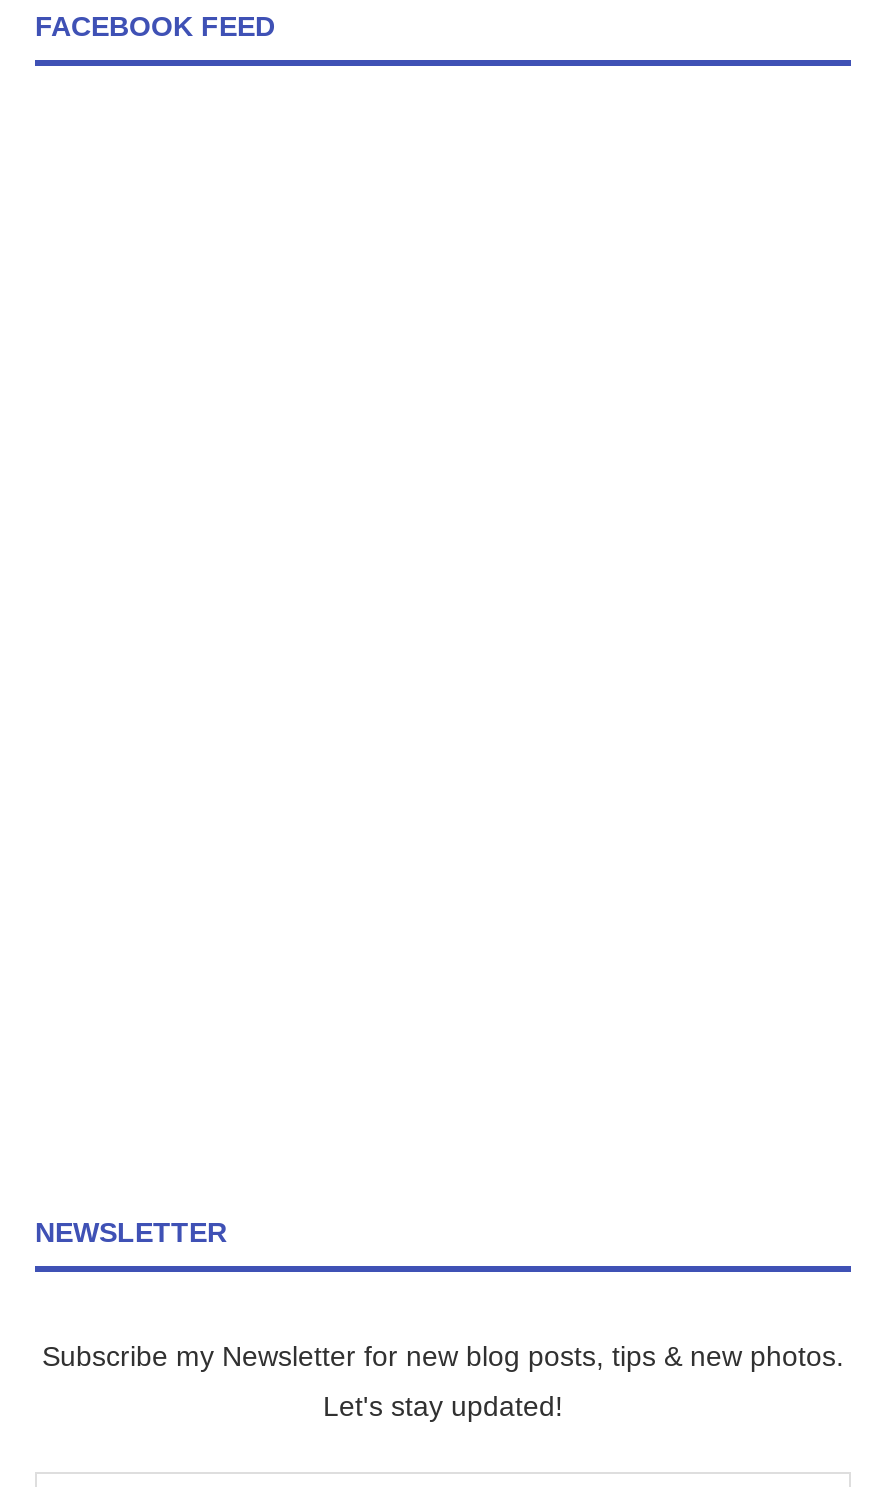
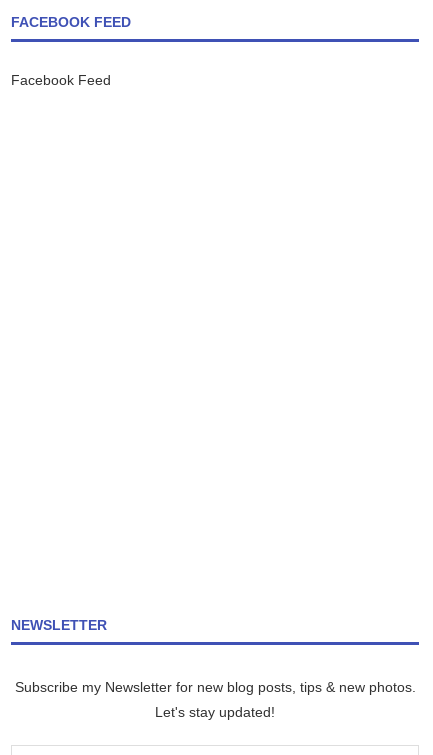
+ Facebook Feed
